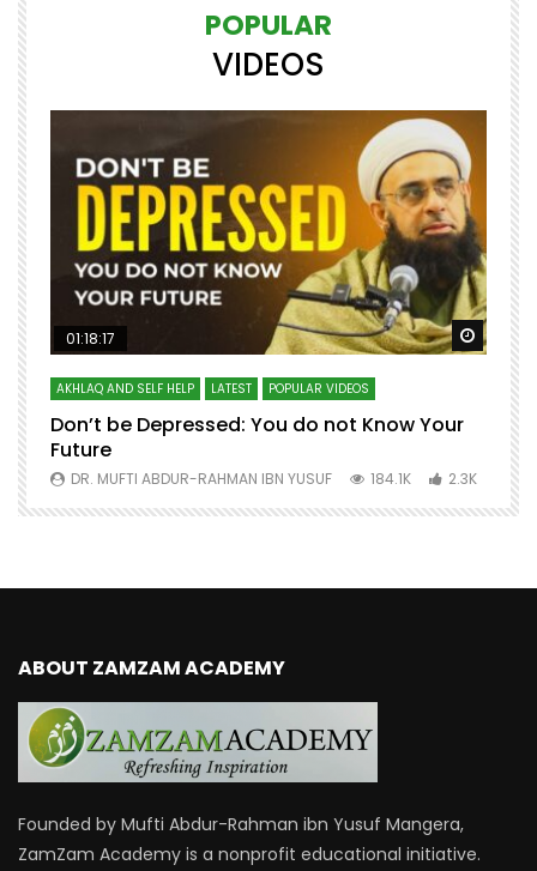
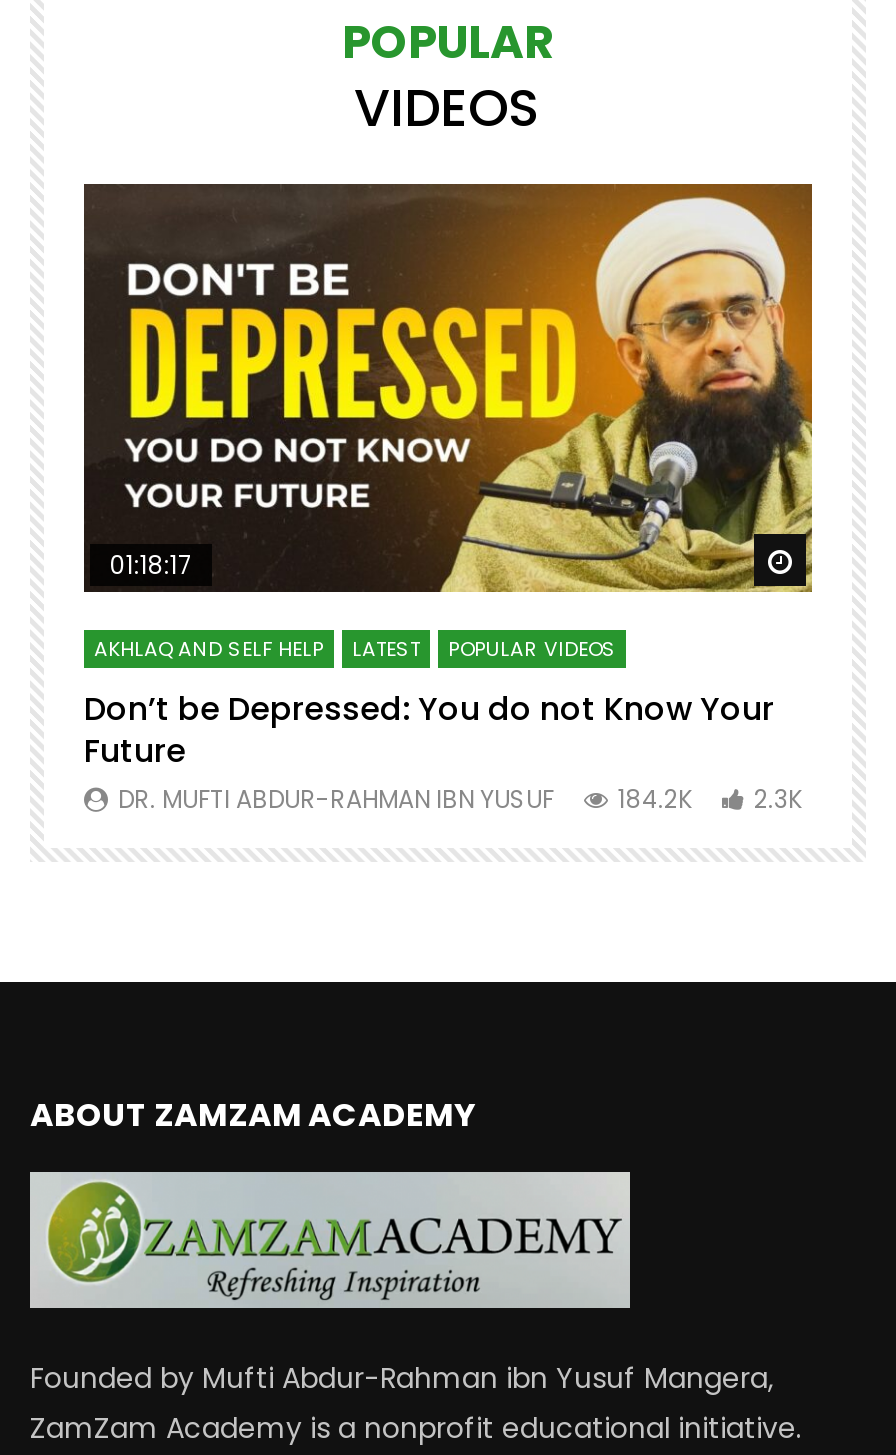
- DR. MUFTI ABDUR-RAHMAN IBN YUSUF 184.1K 2.3K
+ DR. MUFTI ABDUR-RAHMAN IBN YUSUF 184.2K 2.3K
